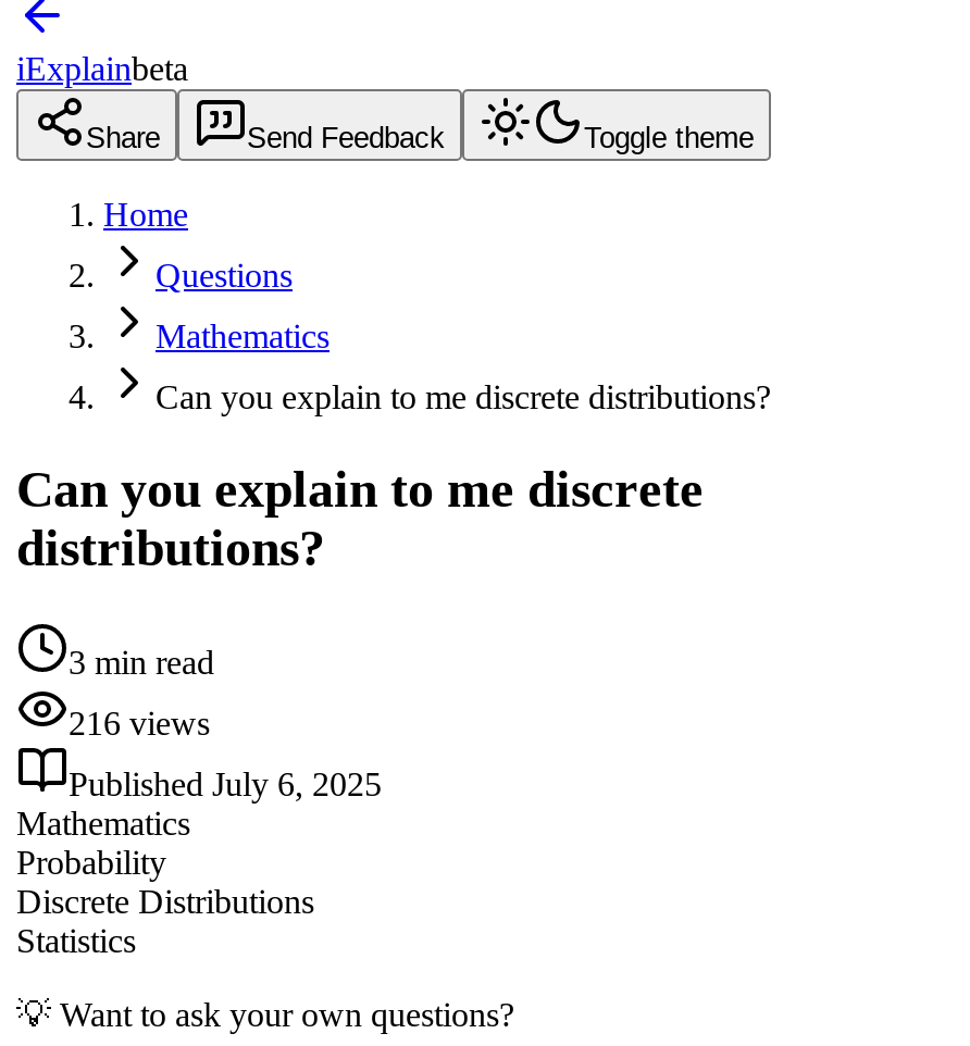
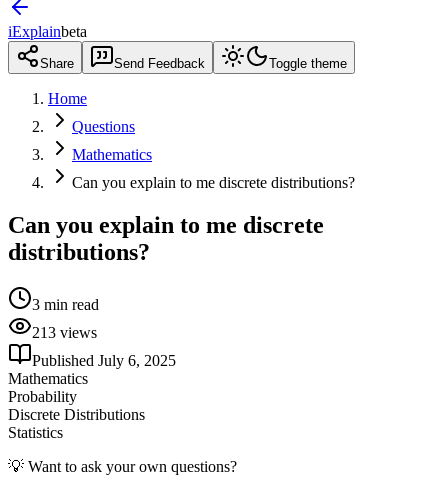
- 216 views
+ 213 views
